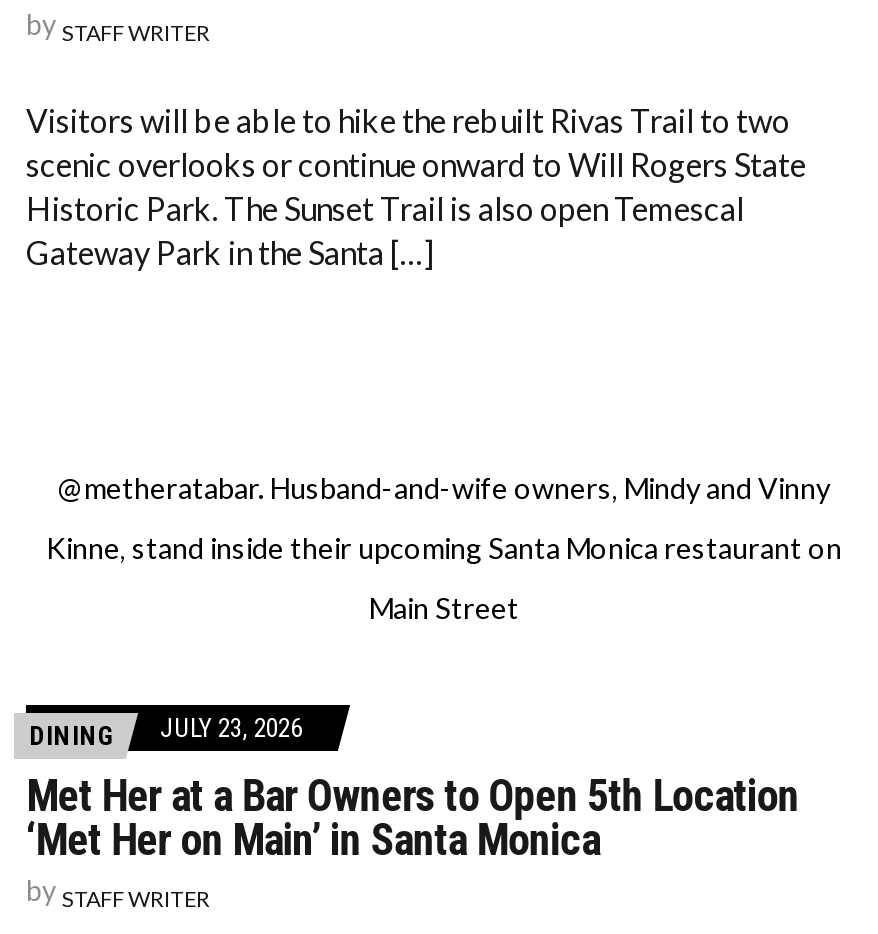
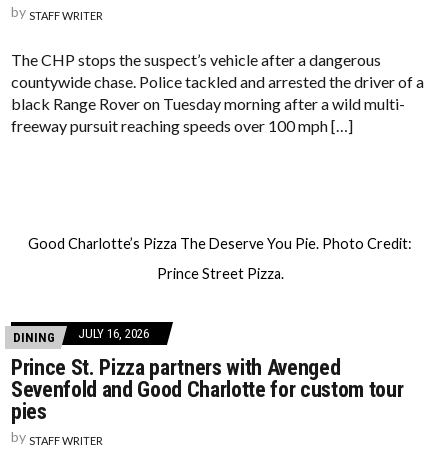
- Visitors will be able to hike the rebuilt Rivas Trail to two
- scenic overlooks or continue onward to Will Rogers State
- Historic Park. The Sunset Trail is also open Temescal
- Gateway Park in the Santa […]
+ The CHP stops the suspect’s vehicle after a dangerous
+ countywide chase. Police tackled and arrested the driver of a
+ black Range Rover on Tuesday morning after a wild multi-
+ freeway pursuit reaching speeds over 100 mph […]

- @metheratabar. Husband-and-wife owners, Mindy and Vinny
- Kinne, stand inside their upcoming Santa Monica restaurant on
- Main Street
+ Good Charlotte’s Pizza The Deserve You Pie. Photo Credit:
+ Prince Street Pizza.

- DINING JULY 23, 2026
+ DINING JULY 16, 2026

moved up: DINING

- Met Her at a Bar Owners to Open 5th Location
- ‘Met Her on Main’ in Santa Monica
+ Prince St. Pizza partners with Avenged
+ Sevenfold and Good Charlotte for custom tour
+ pies
